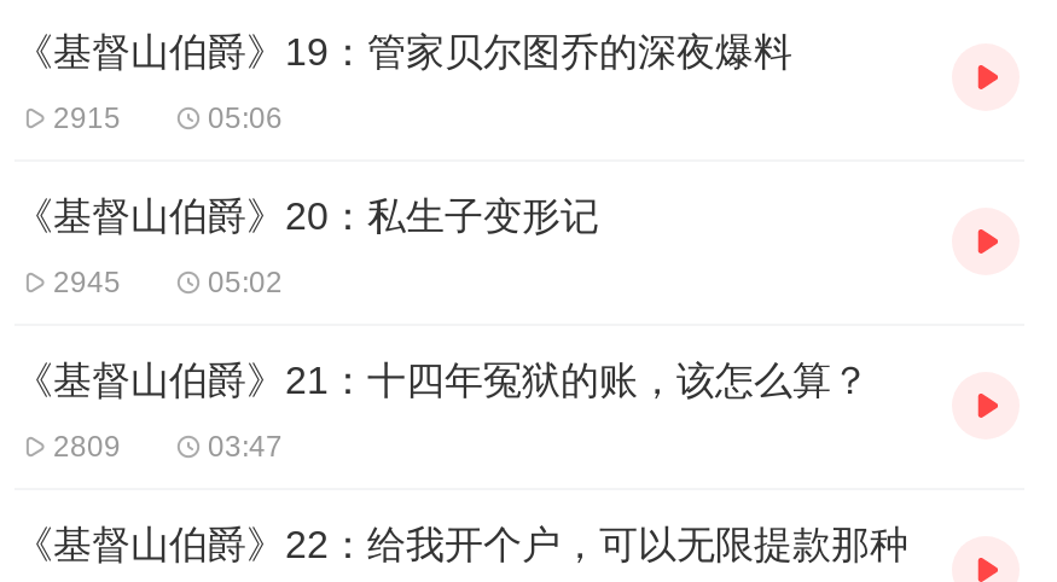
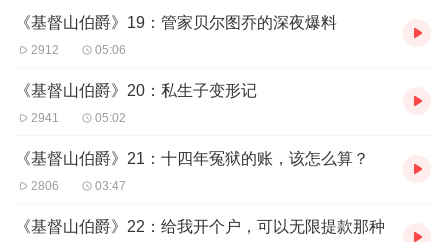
- 2915
+ 2912

- 2945
+ 2941

- 2809
+ 2806
